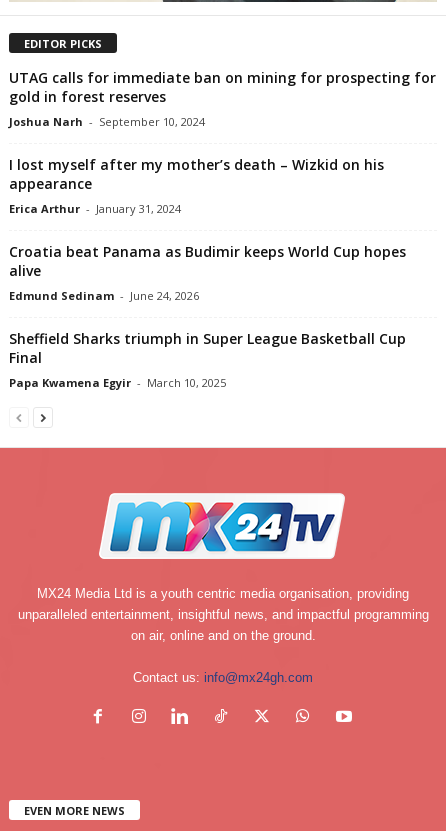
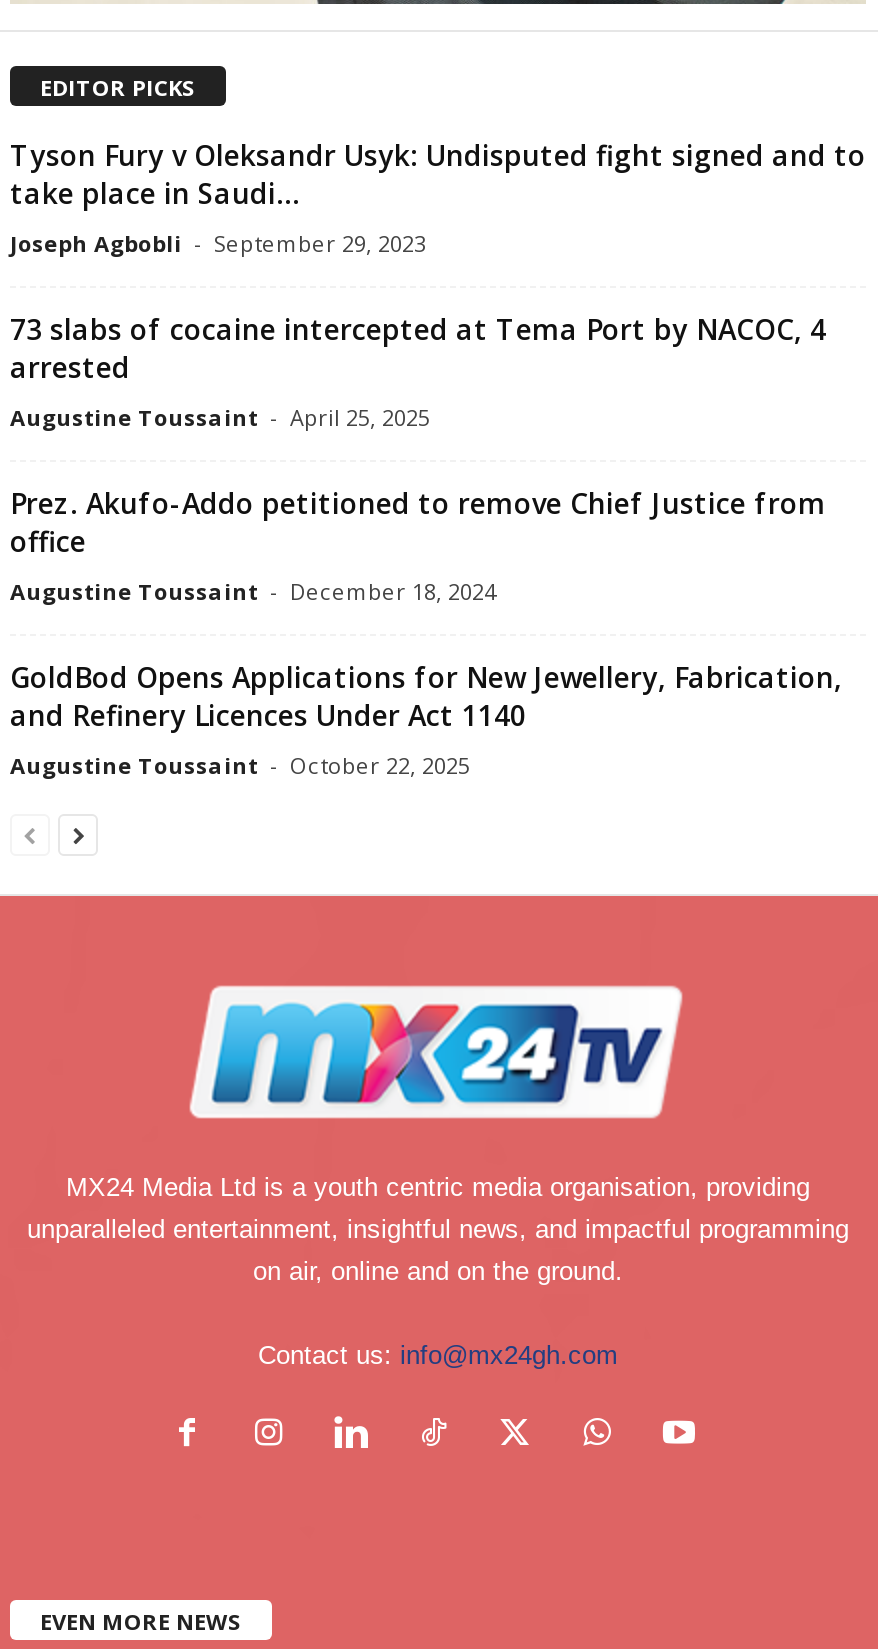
- UTAG calls for immediate ban on mining for prospecting for
- gold in forest reserves
- Joshua Narh - September 10, 2024
+ Tyson Fury v Oleksandr Usyk: Undisputed fight signed and to
+ take place in Saudi...
+ Joseph Agbobli - September 29, 2023

- I lost myself after my mother’s death – Wizkid on his
- appearance
- Erica Arthur - January 31, 2024
+ 73 slabs of cocaine intercepted at Tema Port by NACOC, 4
+ arrested
+ Augustine Toussaint - April 25, 2025

- Croatia beat Panama as Budimir keeps World Cup hopes
- alive
- Edmund Sedinam - June 24, 2026
+ Prez. Akufo-Addo petitioned to remove Chief Justice from
+ office
+ Augustine Toussaint - December 18, 2024

- Sheffield Sharks triumph in Super League Basketball Cup
- Final
- Papa Kwamena Egyir - March 10, 2025
+ GoldBod Opens Applications for New Jewellery, Fabrication,
+ and Refinery Licences Under Act 1140
+ Augustine Toussaint - October 22, 2025
